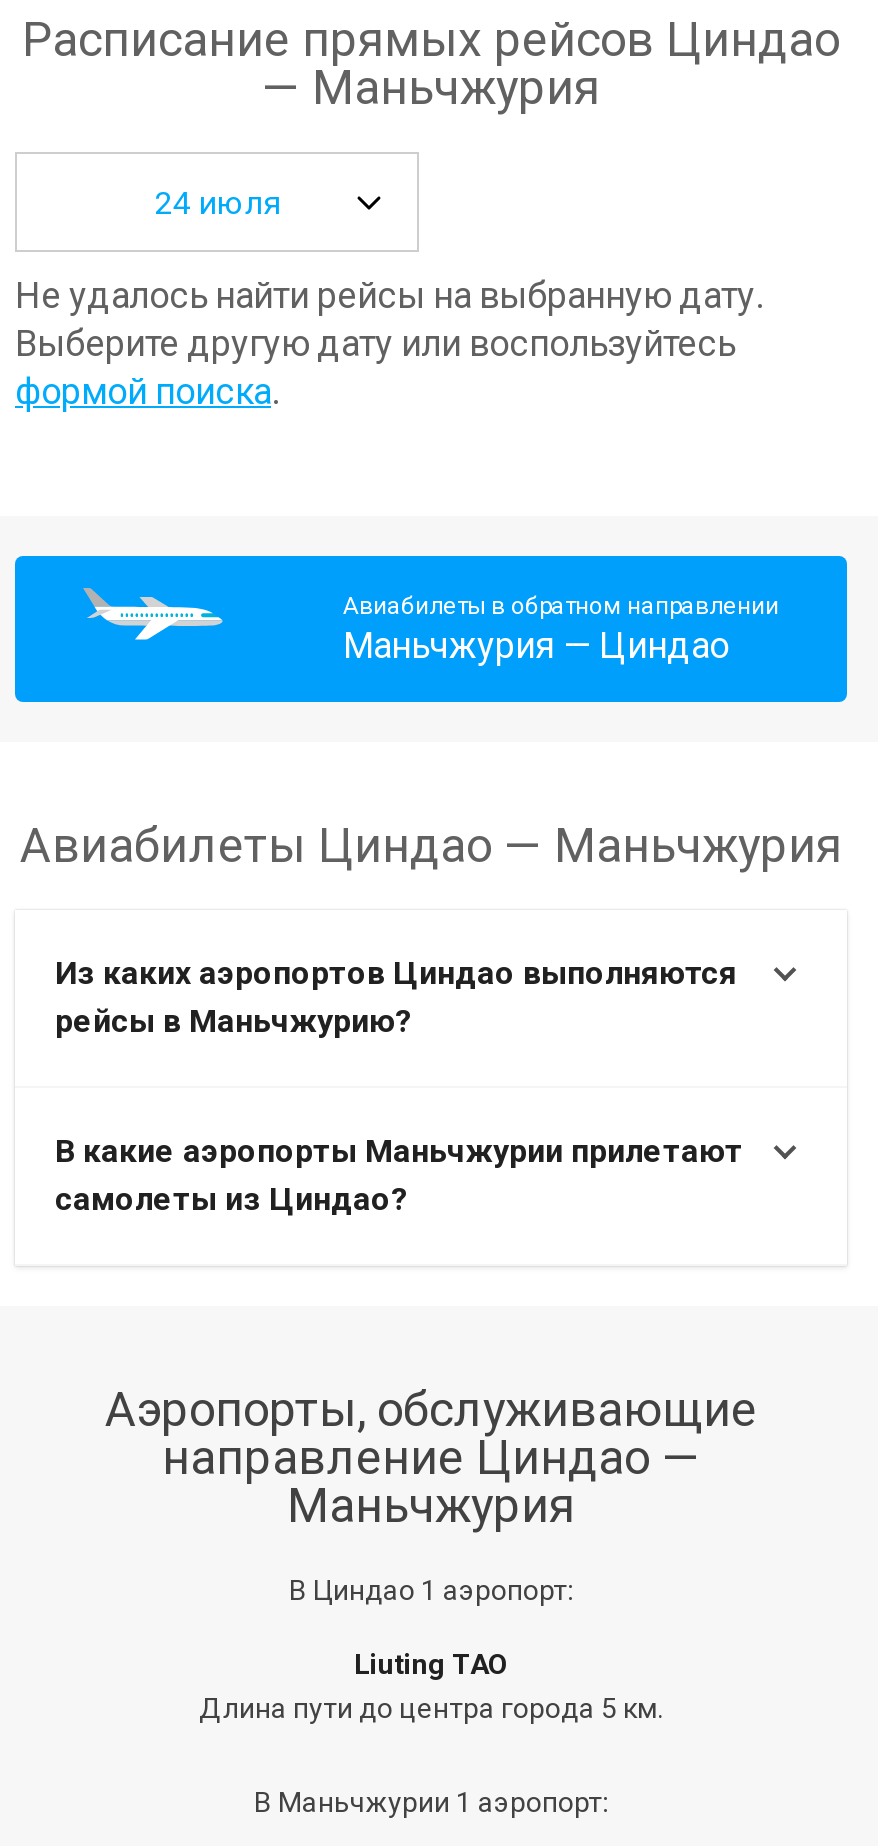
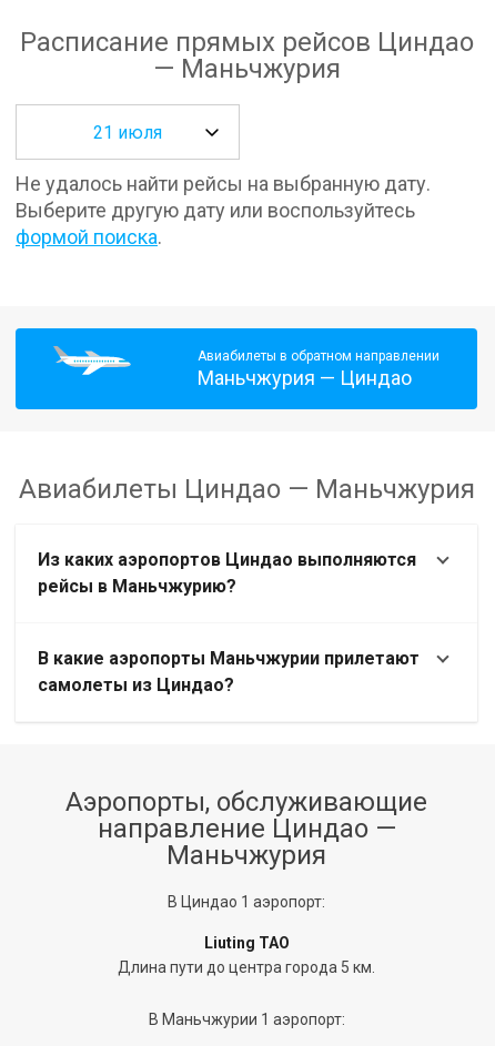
- 24 июля
+ 21 июля
